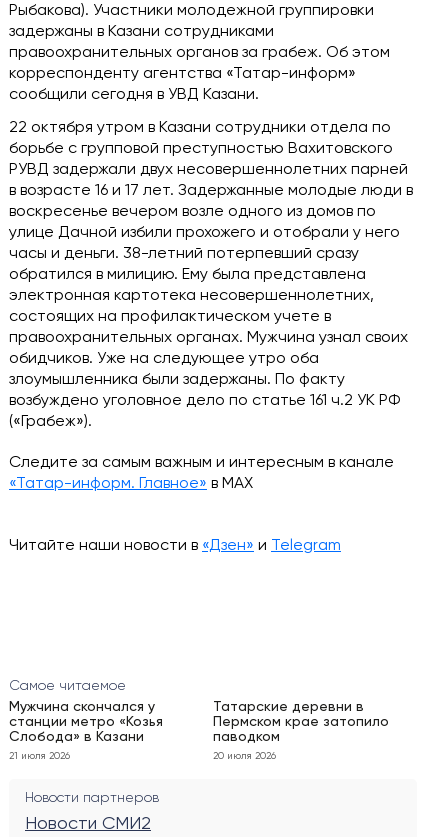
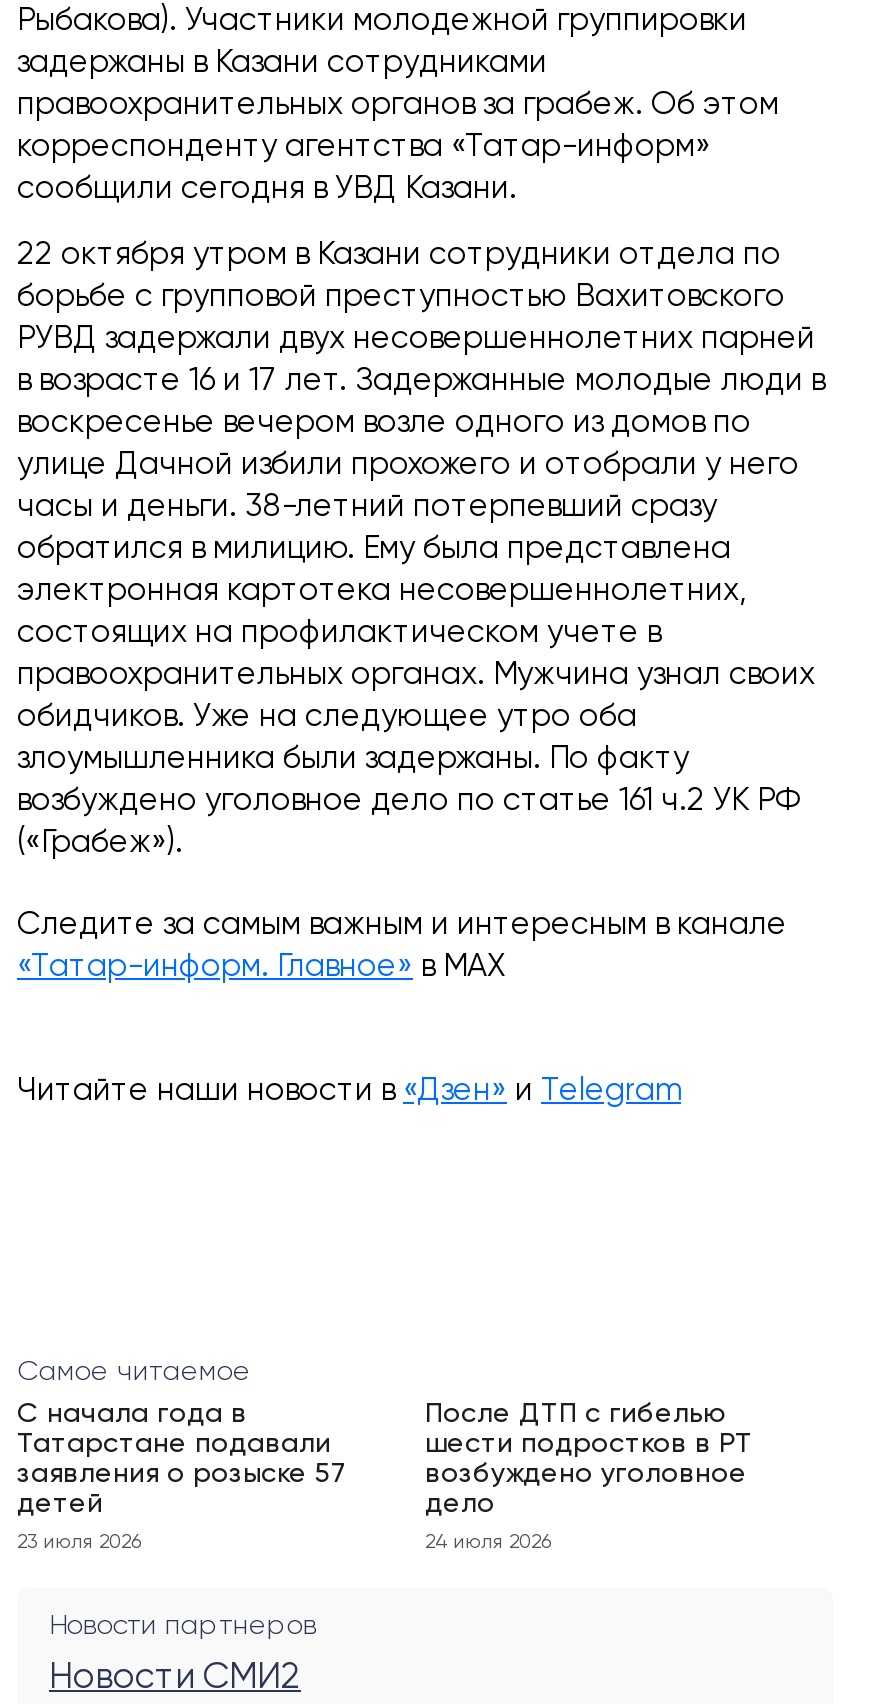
- Мужчина скончался у
- станции метро «Козья
- Слобода» в Казани
+ С начала года в
+ Татарстане подавали
+ заявления о розыске 57
+ детей

- Татарские деревни в
- Пермском крае затопило
- паводком
+ После ДТП с гибелью
+ шести подростков в РТ
+ возбуждено уголовное
+ дело

- 21 июля 2026
+ 23 июля 2026

- 20 июля 2026
+ 24 июля 2026
